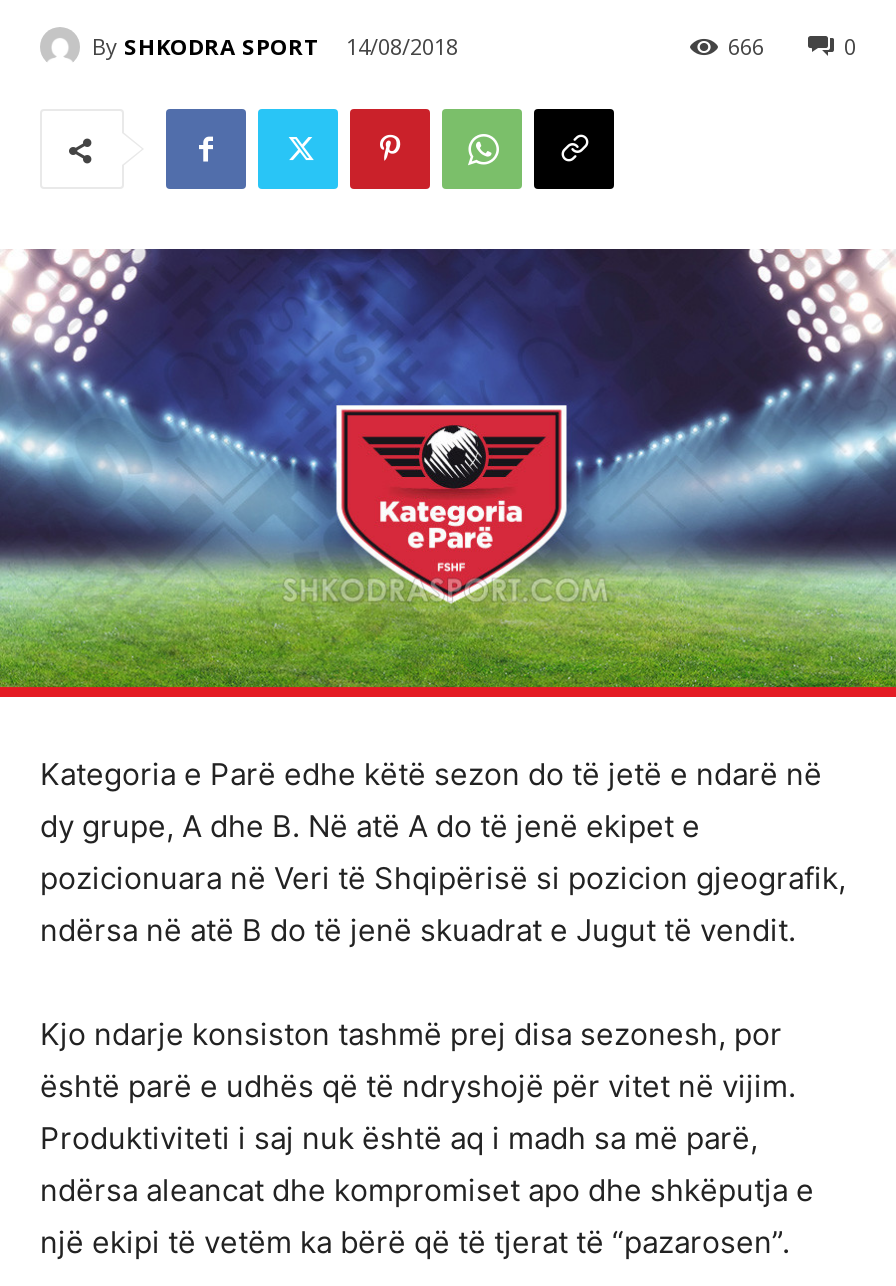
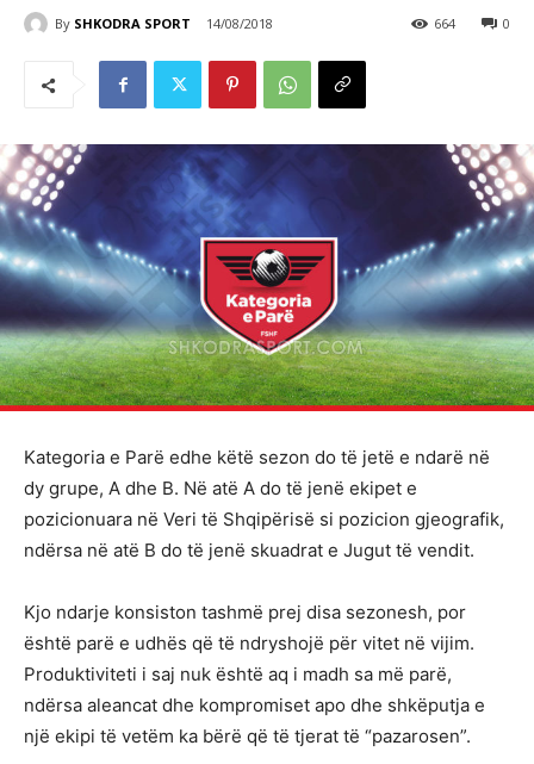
- 666
+ 664
